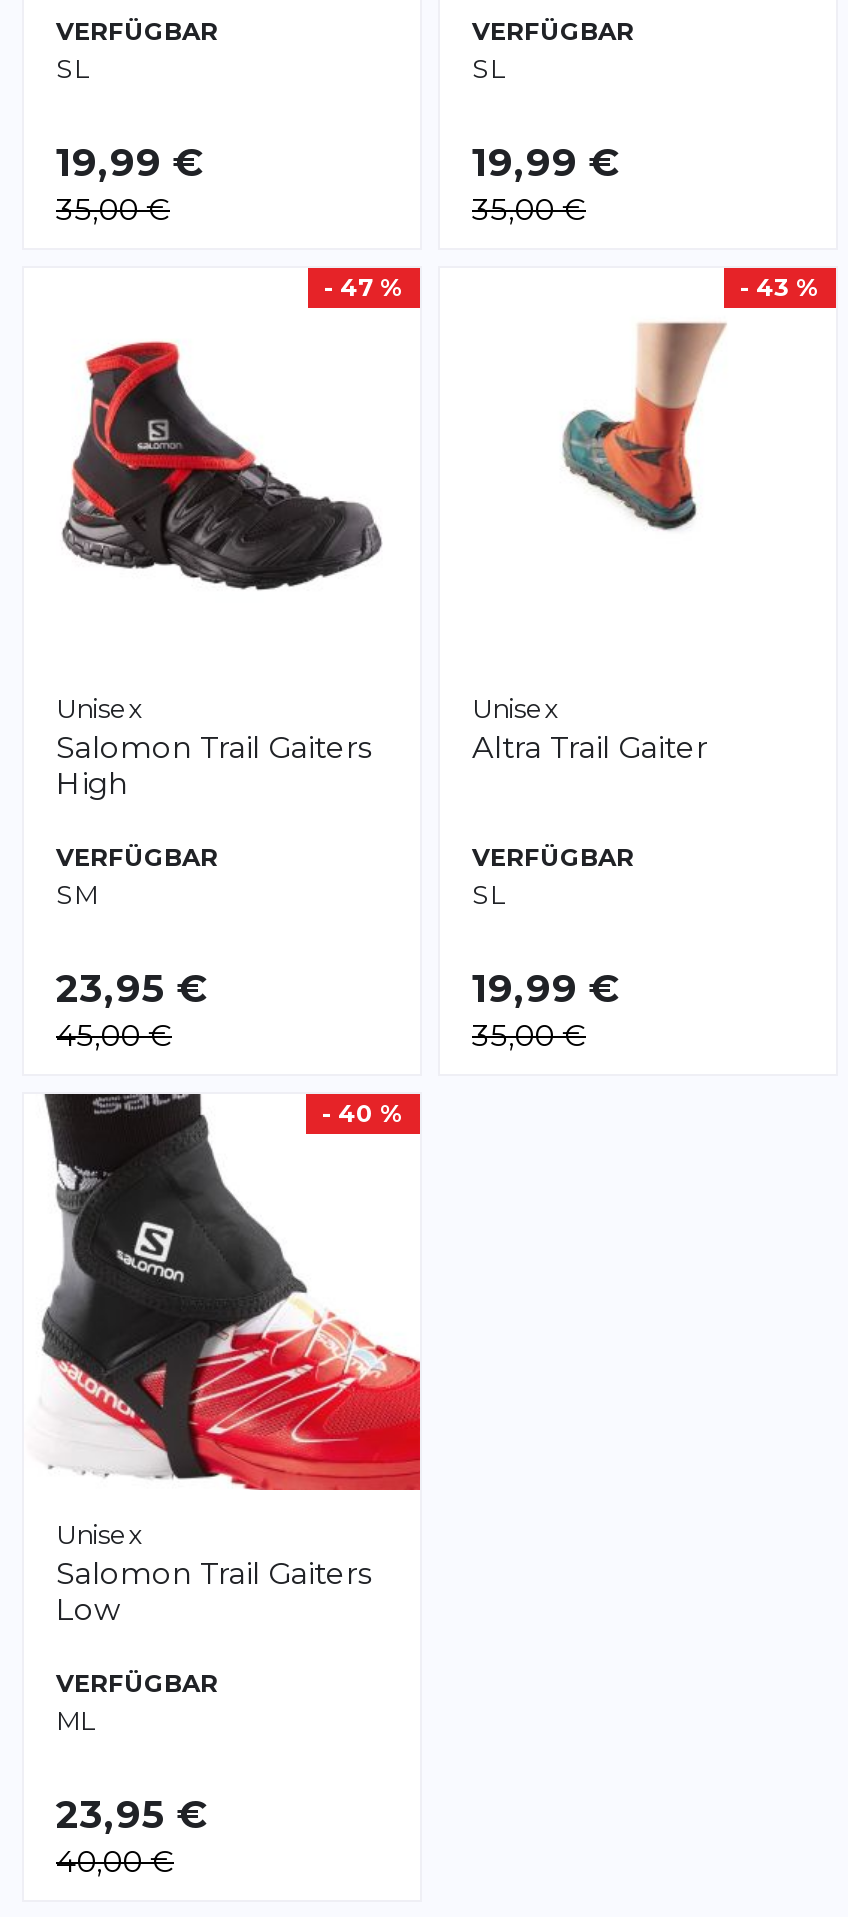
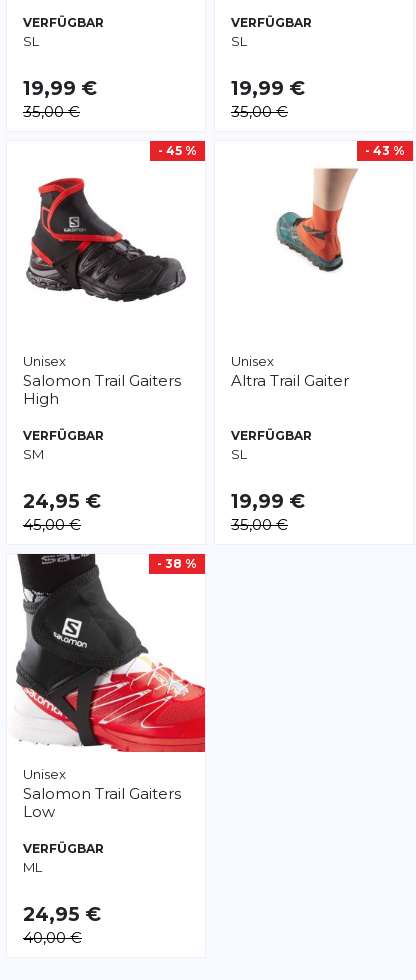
- - 47 %
+ - 45 %

- 23,95 €
+ 24,95 €

- - 40 %
+ - 38 %

- 23,95 €
+ 24,95 €
